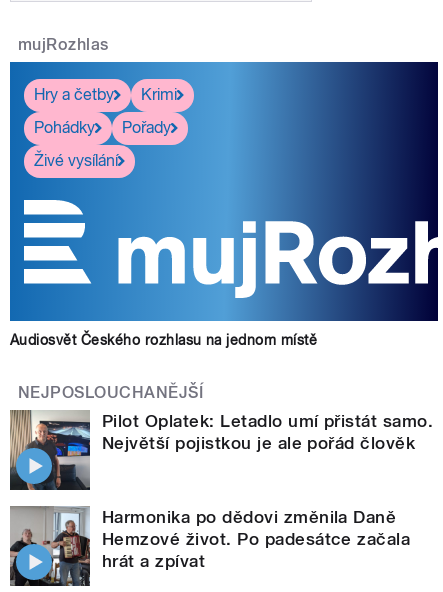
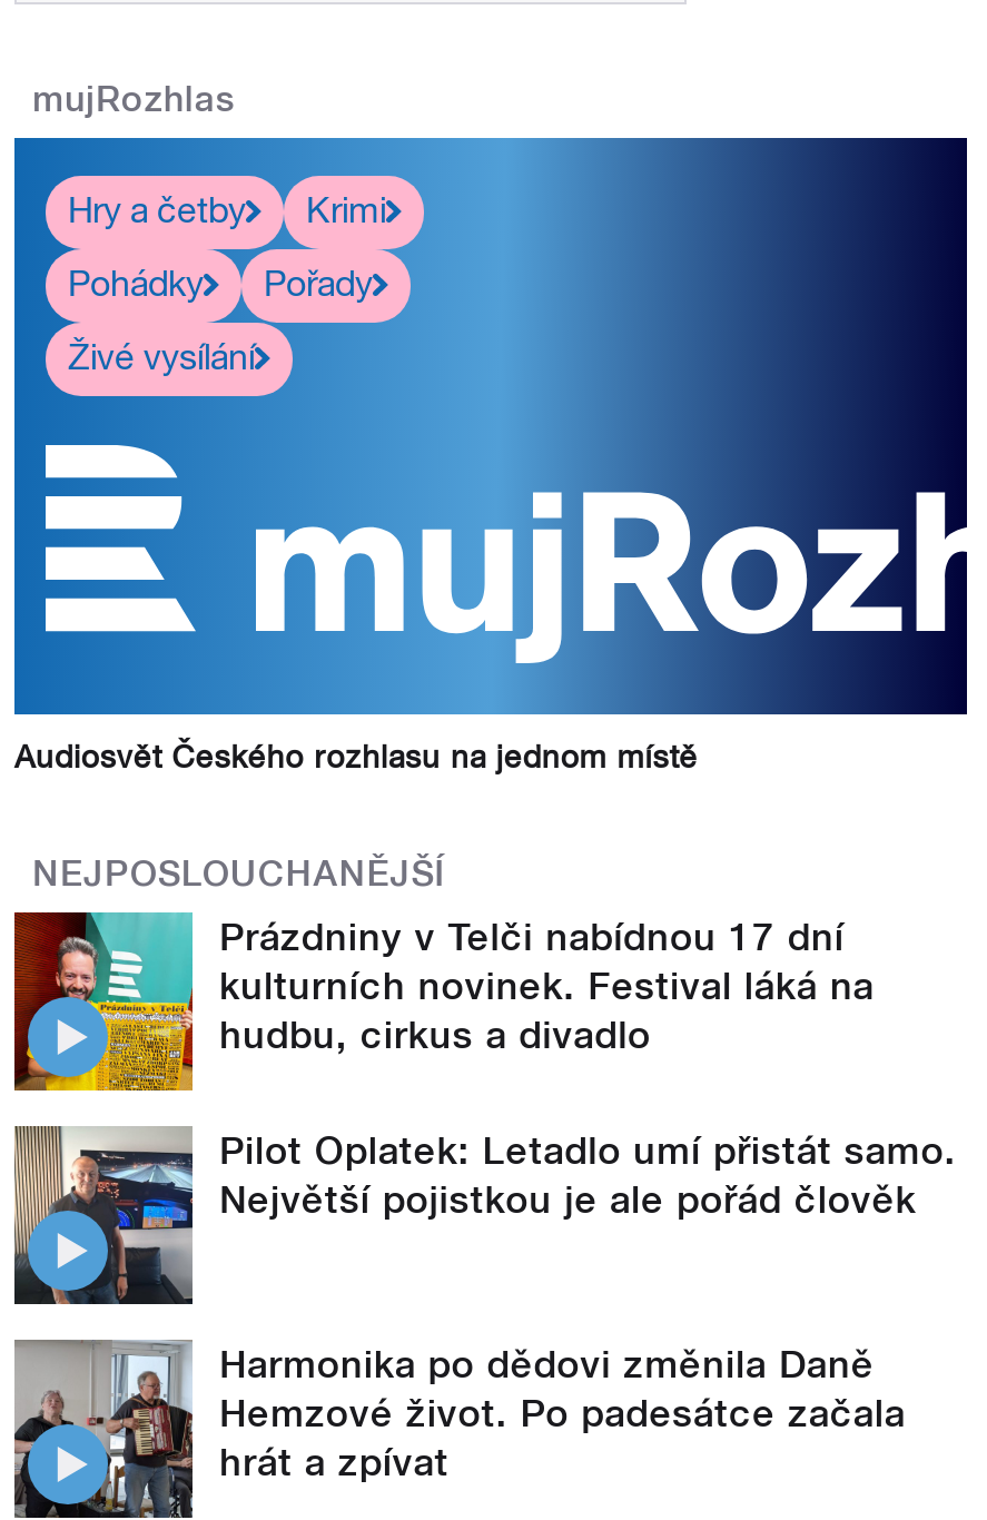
+ [image]
+ Prázdniny v Telči nabídnou 17 dní
+ kulturních novinek. Festival láká na
+ hudbu, cirkus a divadlo
